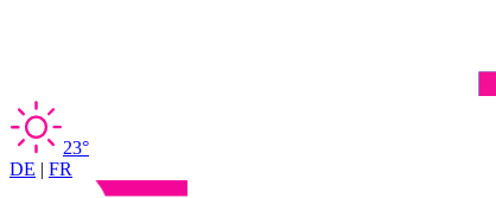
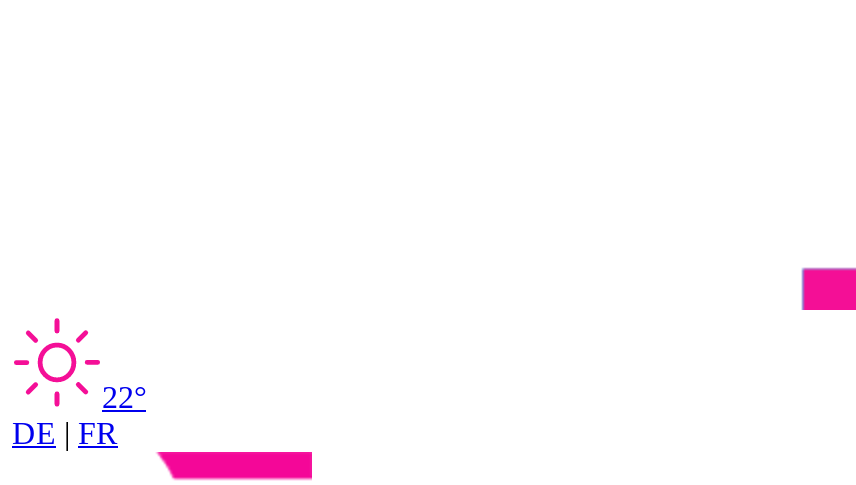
- 23°
+ 22°
